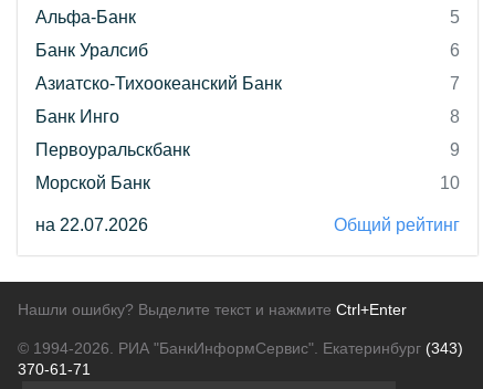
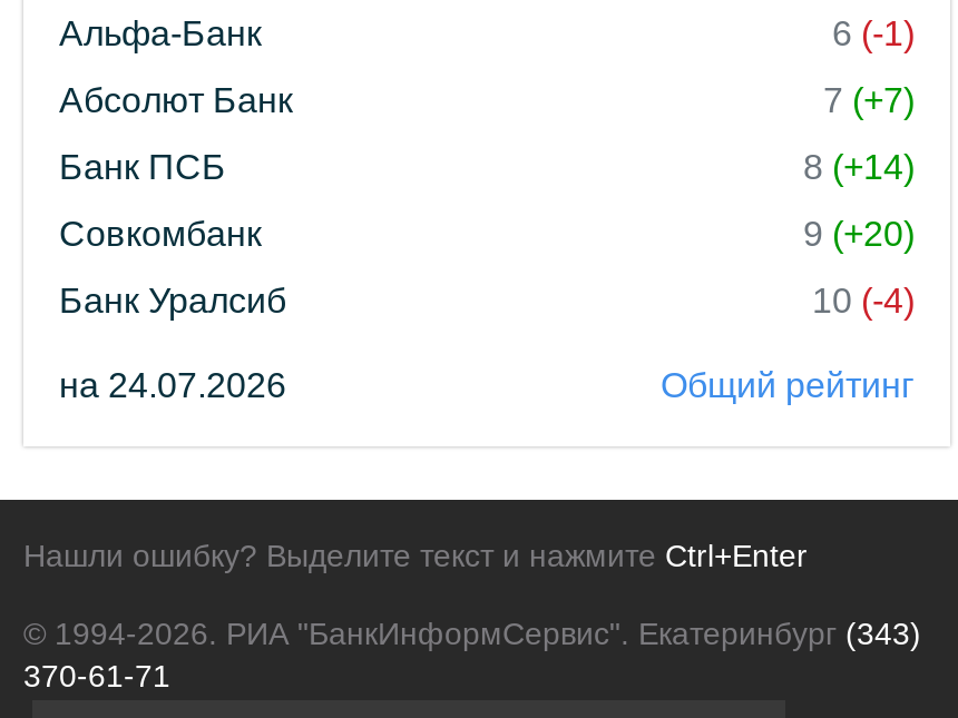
- 5
+ 6 (-1)
+ Абсолют Банк
+ 7 (+7)
+ Банк ПСБ
+ 8 (+14)
+ Совкомбанк
+ 9 (+20)

- 6
- Азиатско-Тихоокеанский Банк
- 7
- Банк Инго
- 8
- Первоуральскбанк
- 9
- Морской Банк
- 10
- на 22.07.2026
+ 10 (-4)
+ на 24.07.2026

moved down: Банк Уралсиб
